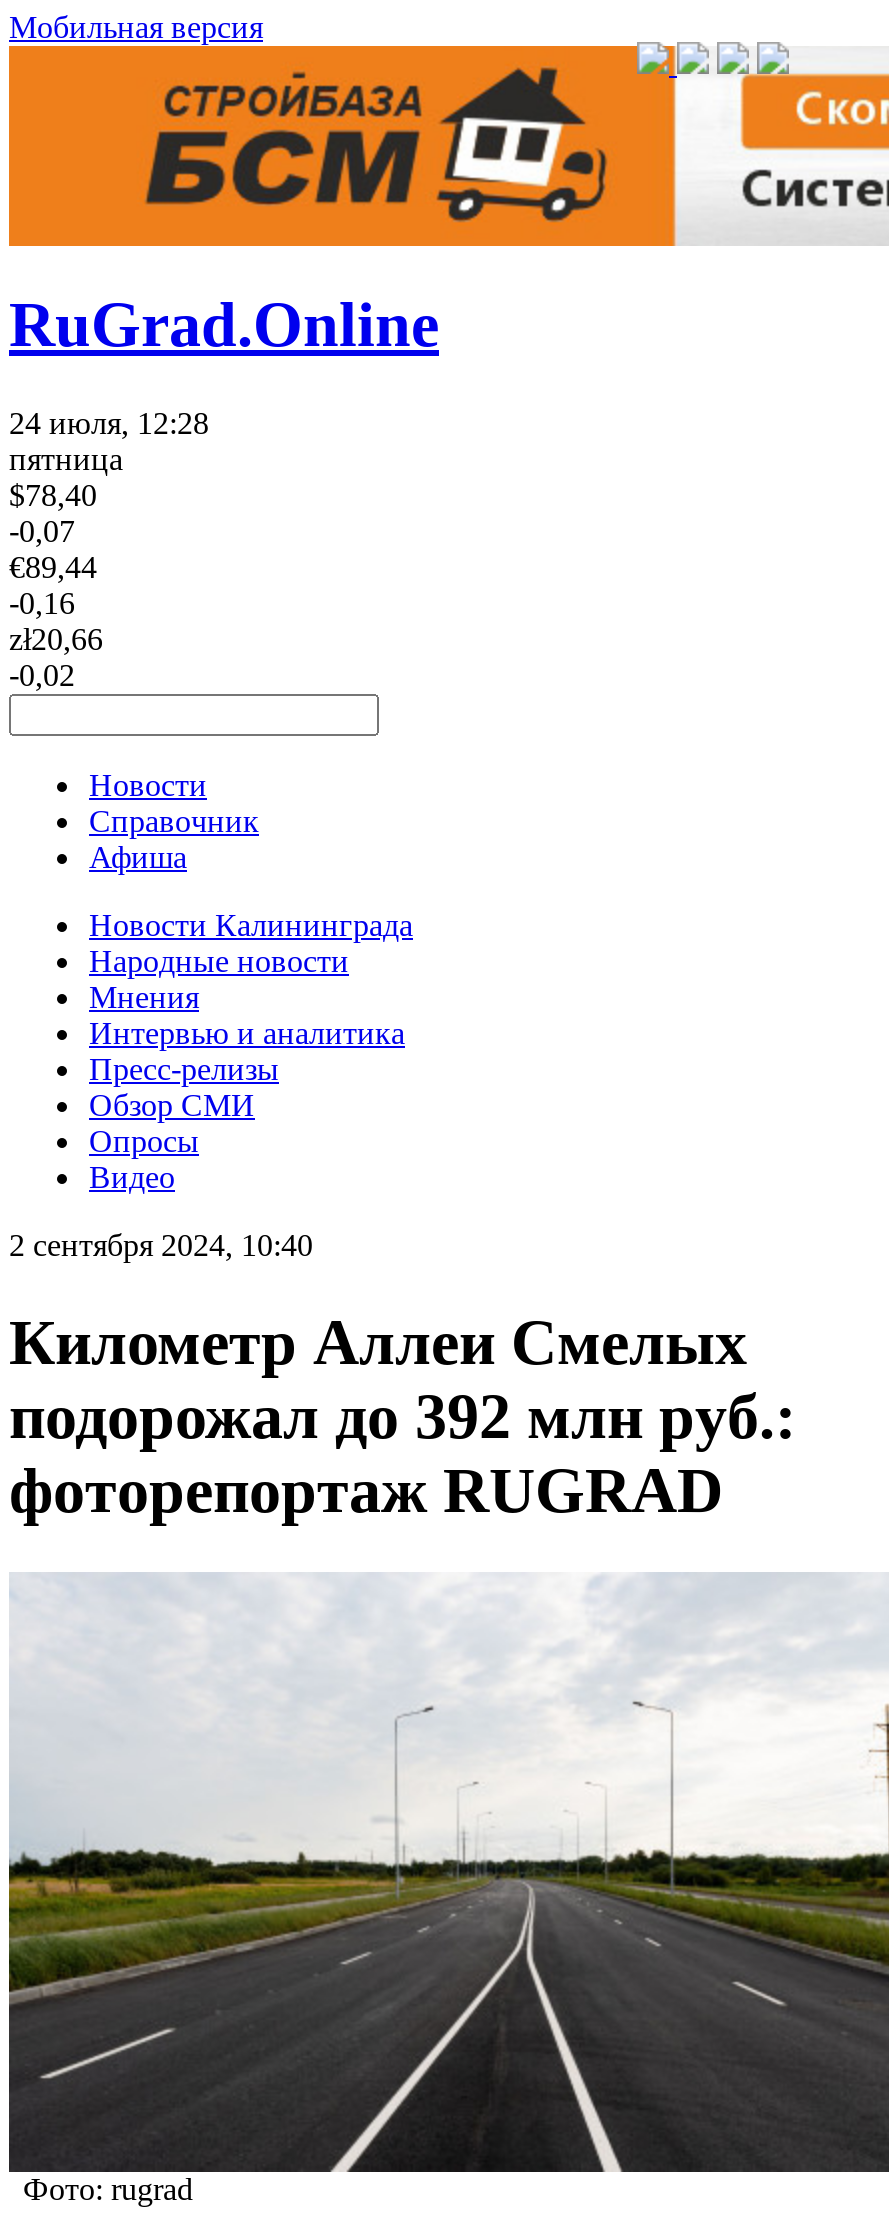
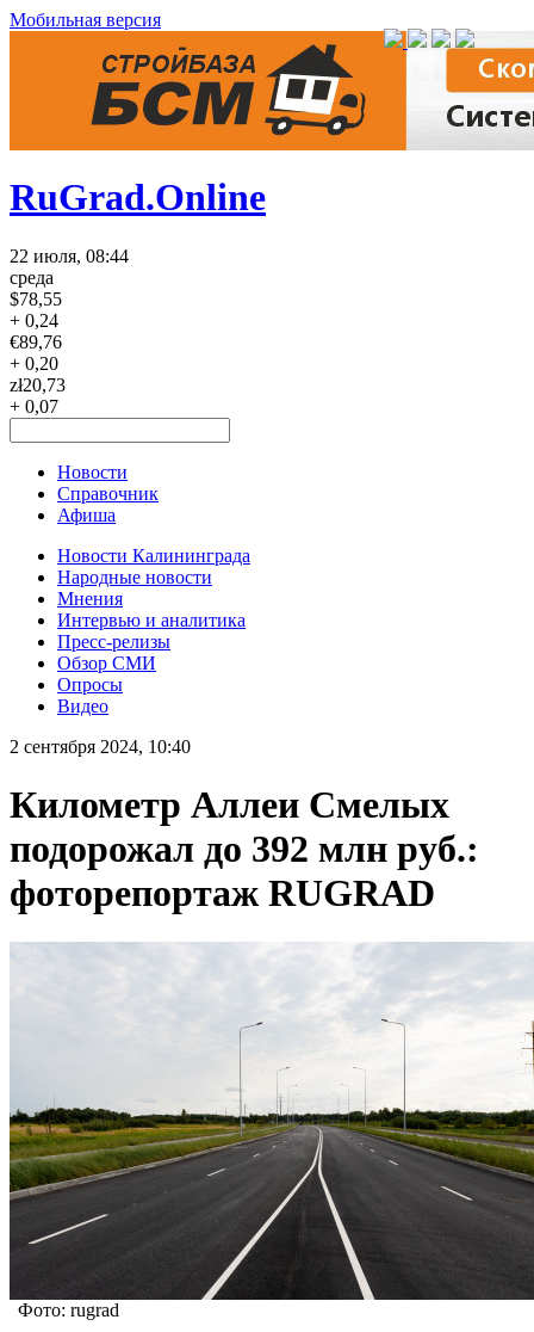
- 24 июля, 12:28
- пятница
- $78,40
- -0,07
- €89,44
- -0,16
- zł20,66
- -0,02
+ 22 июля, 08:44
+ среда
+ $78,55
+ + 0,24
+ €89,76
+ + 0,20
+ zł20,73
+ + 0,07
